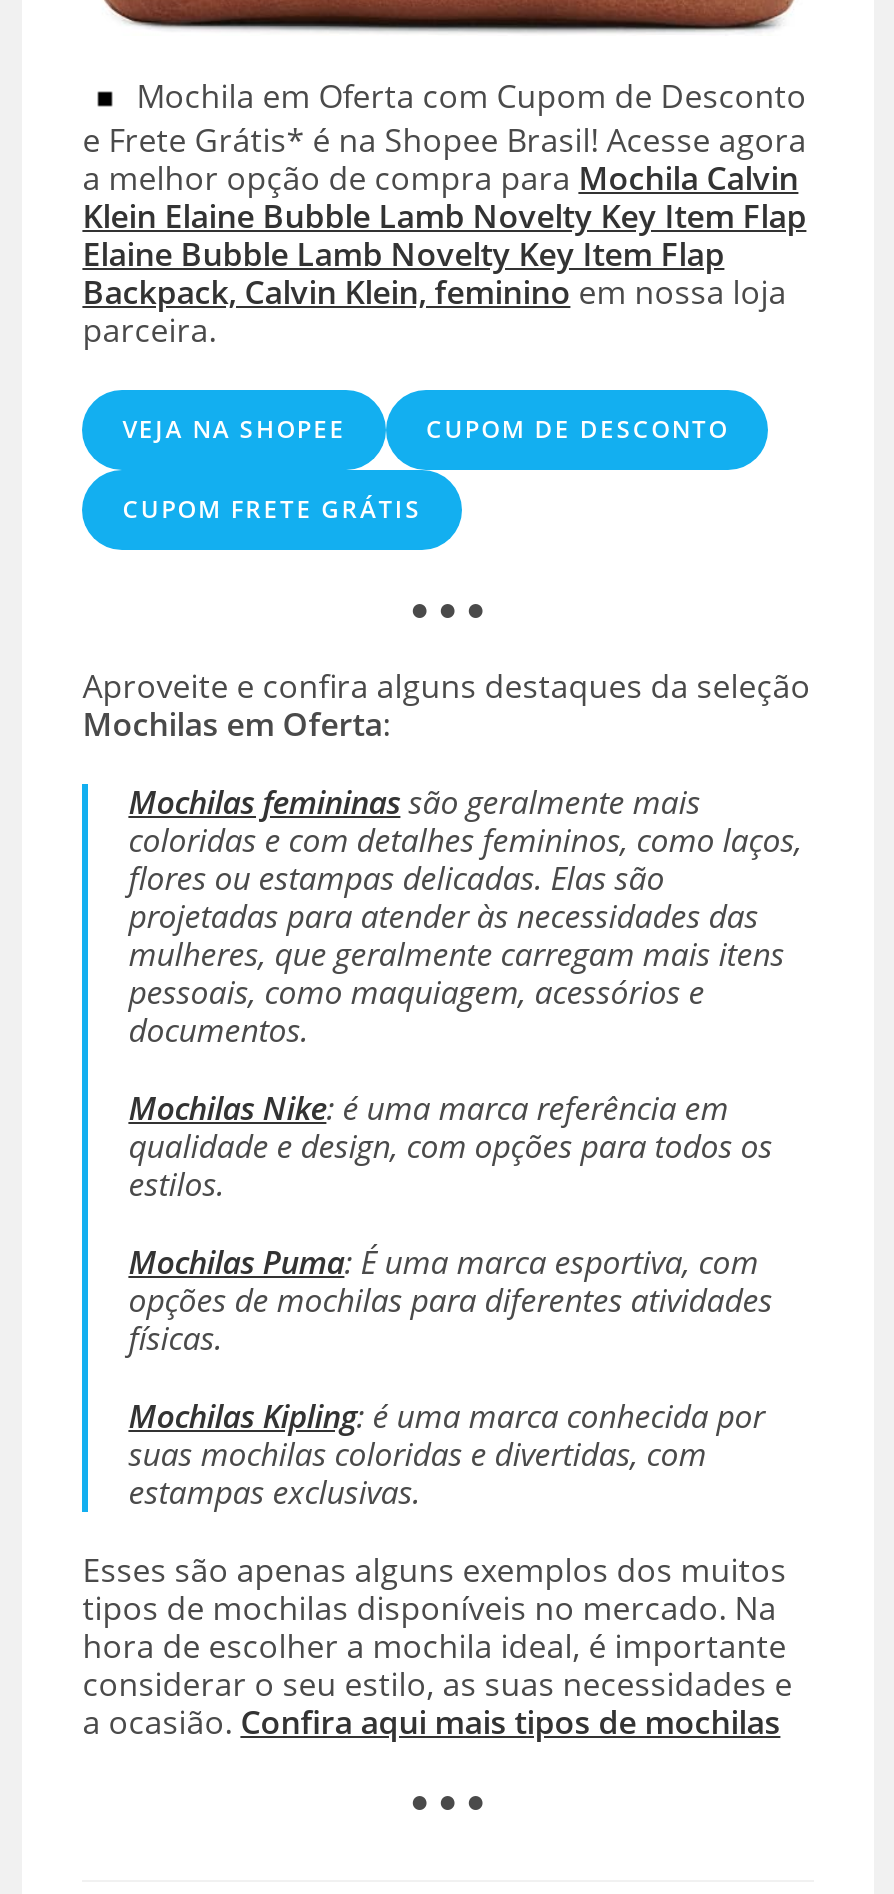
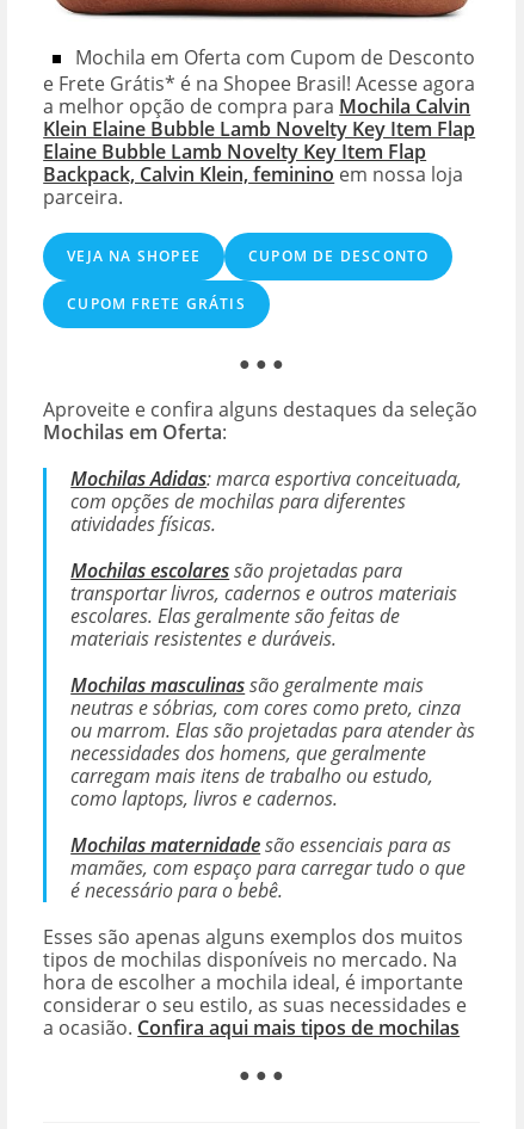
- Mochilas femininas são geralmente mais
- coloridas e com detalhes femininos, como laços,
- flores ou estampas delicadas. Elas são
- projetadas para atender às necessidades das
- mulheres, que geralmente carregam mais itens
- pessoais, como maquiagem, acessórios e
- documentos.
+ Mochilas Adidas: marca esportiva conceituada,
+ com opções de mochilas para diferentes
+ atividades físicas.

- Mochilas Nike: é uma marca referência em
- qualidade e design, com opções para todos os
- estilos.
+ Mochilas escolares são projetadas para
+ transportar livros, cadernos e outros materiais
+ escolares. Elas geralmente são feitas de
+ materiais resistentes e duráveis.

- Mochilas Puma: É uma marca esportiva, com
- opções de mochilas para diferentes atividades
- físicas.
+ Mochilas masculinas são geralmente mais
+ neutras e sóbrias, com cores como preto, cinza
+ ou marrom. Elas são projetadas para atender às
+ necessidades dos homens, que geralmente
+ carregam mais itens de trabalho ou estudo,
+ como laptops, livros e cadernos.

- Mochilas Kipling: é uma marca conhecida por
- suas mochilas coloridas e divertidas, com
- estampas exclusivas.
+ Mochilas maternidade são essenciais para as
+ mamães, com espaço para carregar tudo o que
+ é necessário para o bebê.
